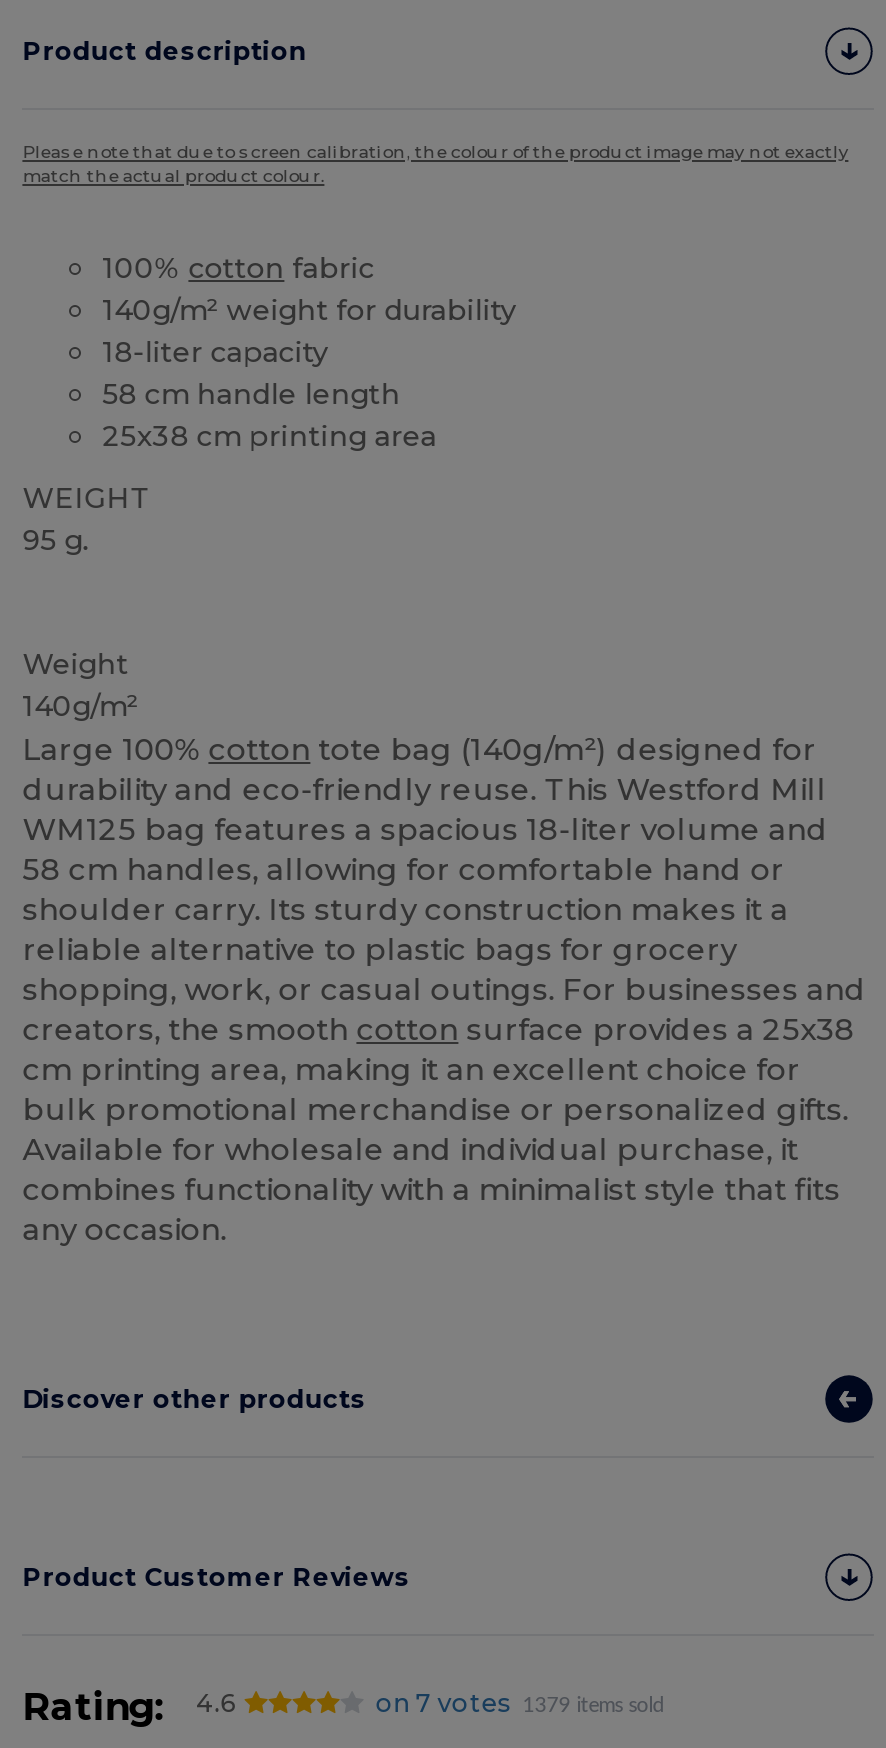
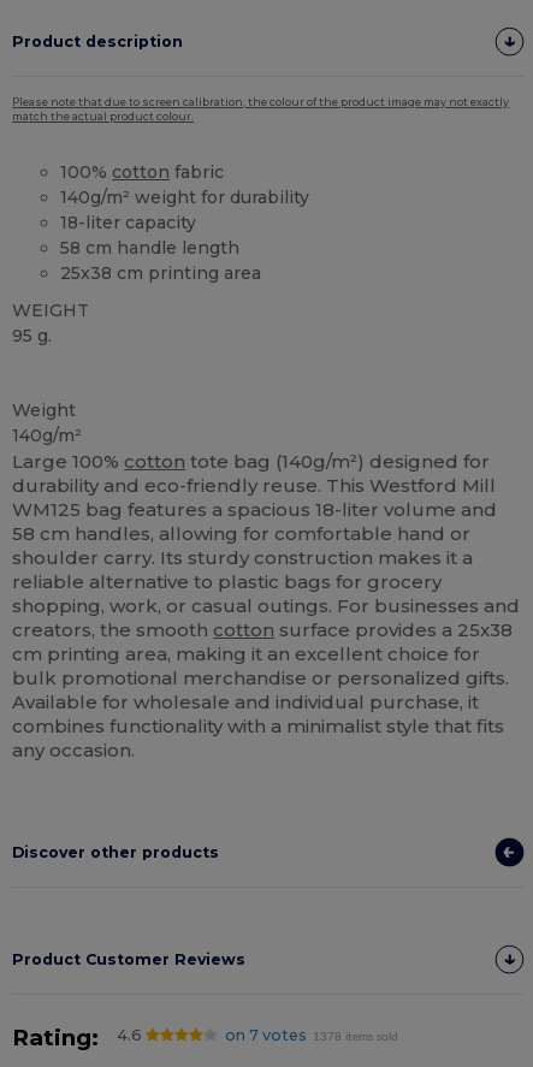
- on 7 votes 1379 items sold
+ on 7 votes 1378 items sold
